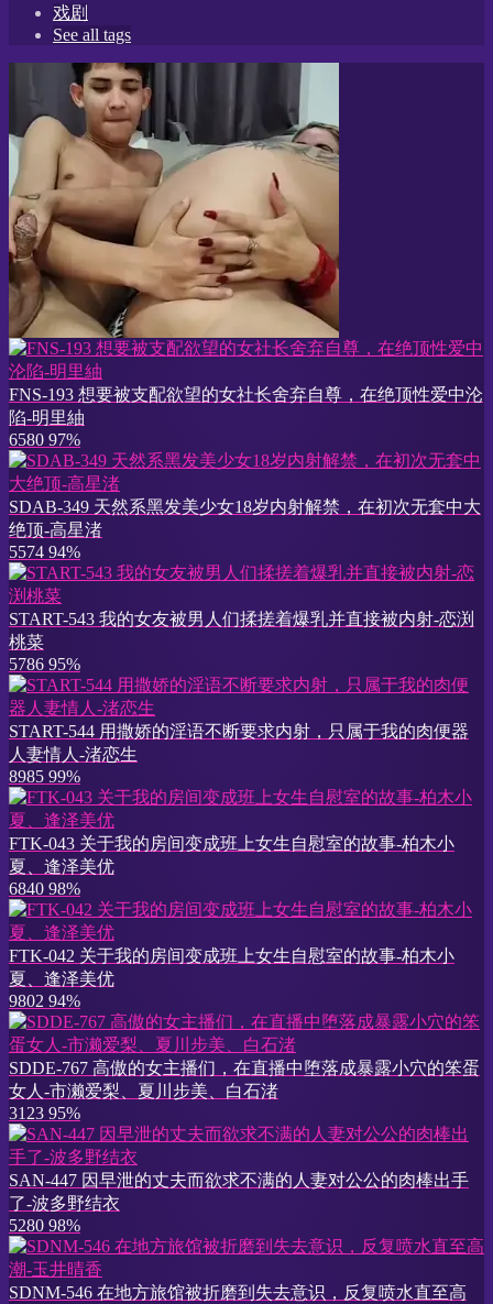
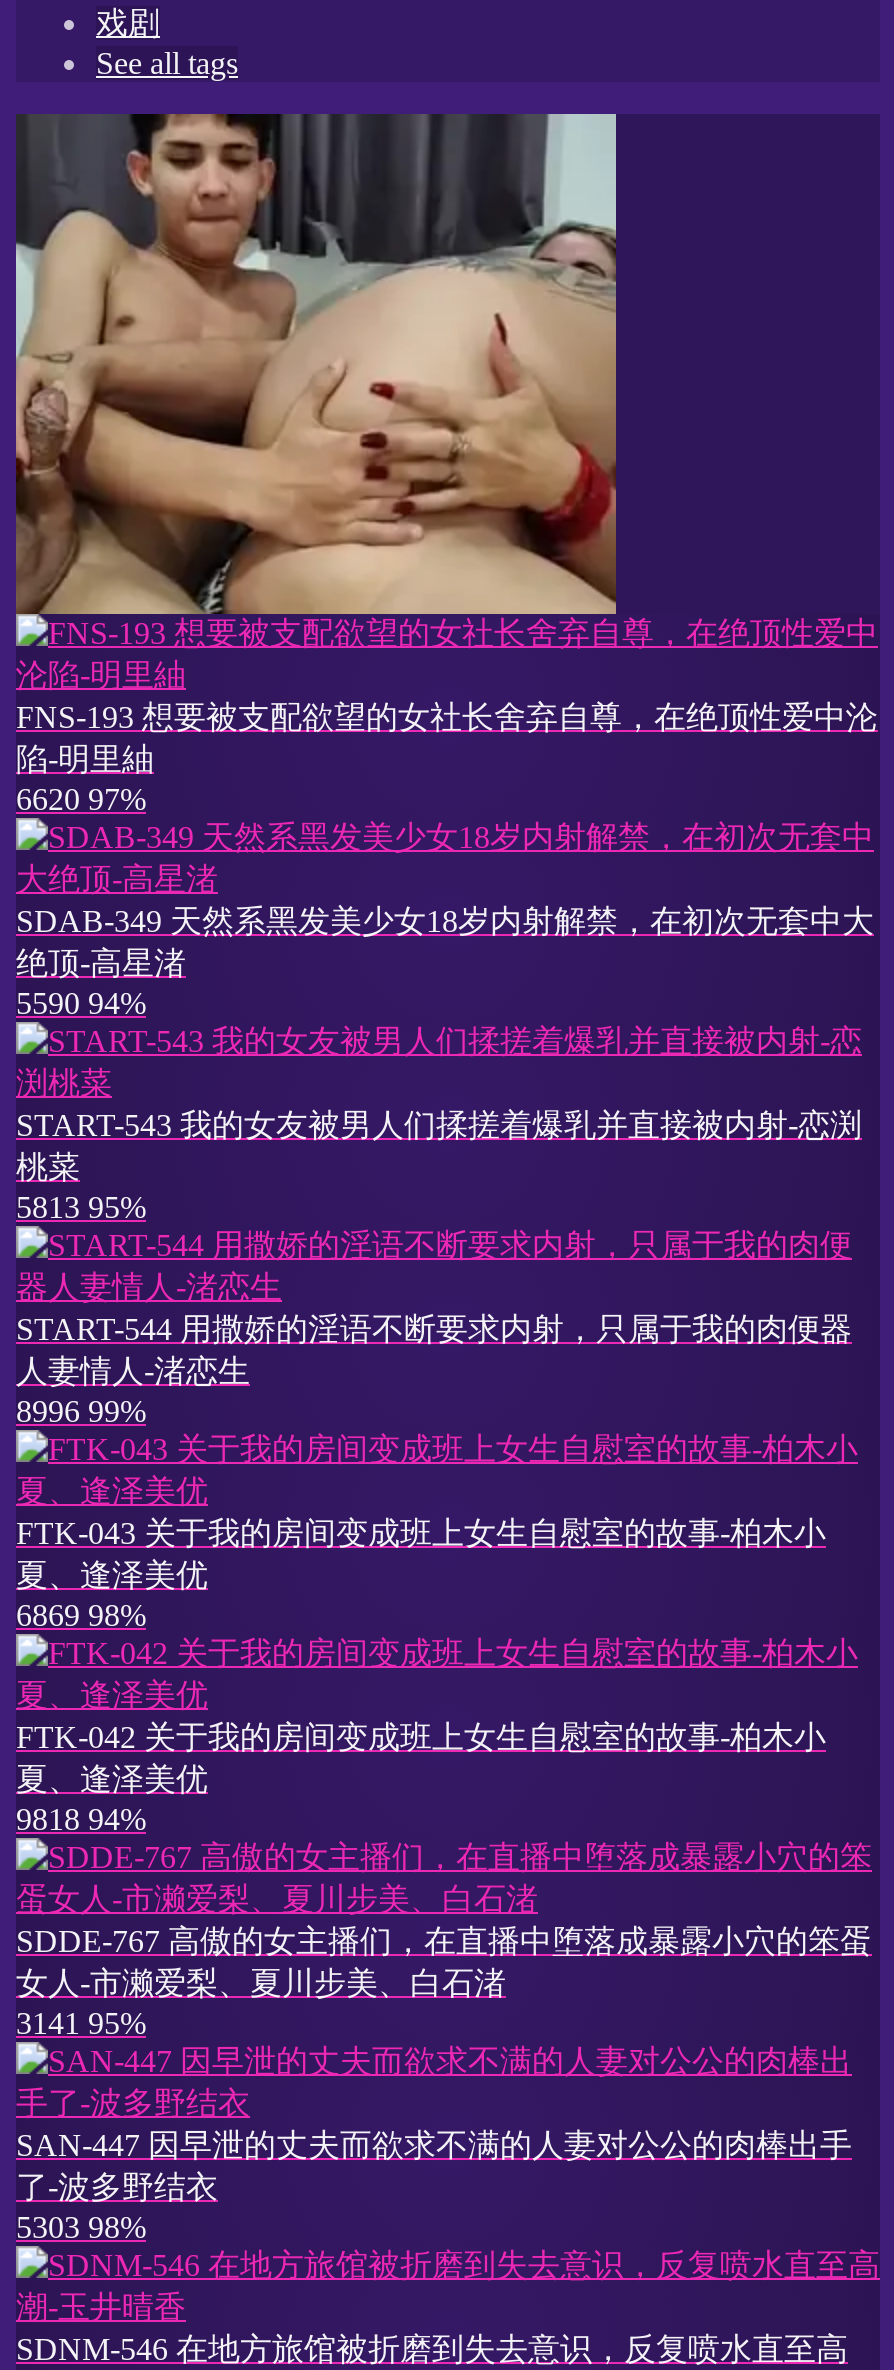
- 6580 97%
+ 6620 97%

- 5574 94%
+ 5590 94%

- 5786 95%
+ 5813 95%

- 8985 99%
+ 8996 99%

- 6840 98%
+ 6869 98%

- 9802 94%
+ 9818 94%

- 3123 95%
+ 3141 95%

- 5280 98%
+ 5303 98%
